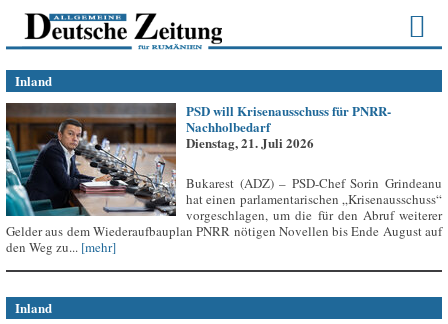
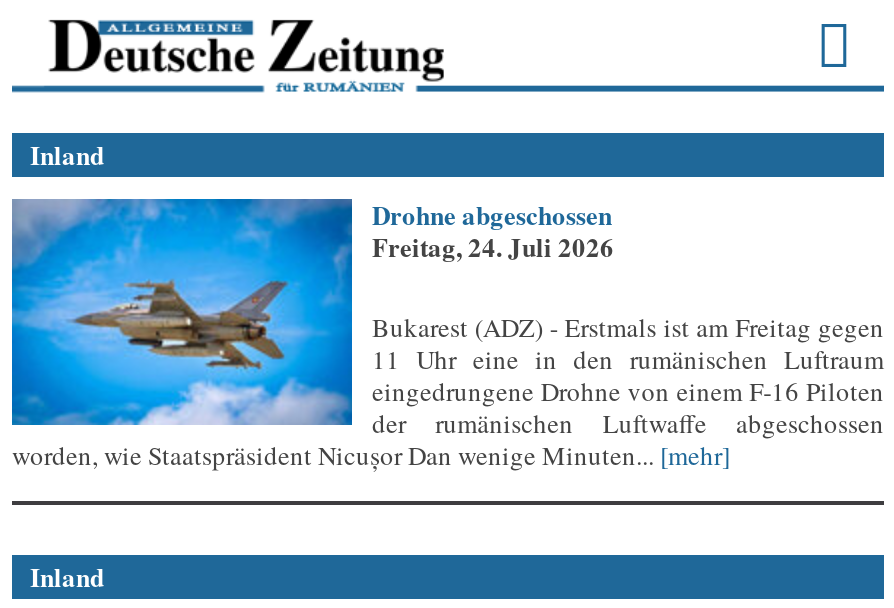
- [image]
- Bukarest (ADZ) – PSD-Chef Sorin Grindeanu
- hat einen parlamentarischen „Krisenausschuss“
- vorgeschlagen, um die für den Abruf weiterer
- Gelder aus dem Wiederaufbauplan PNRR nötigen Novellen bis Ende August auf
- den Weg zu... [mehr]
+ [image]
+ Bukarest (ADZ) - Erstmals ist am Freitag gegen
+ 11 Uhr eine in den rumänischen Luftraum
+ eingedrungene Drohne von einem F-16 Piloten
+ der rumänischen Luftwaffe abgeschossen
+ worden, wie Staatspräsident Nicușor Dan wenige Minuten... [mehr]

- PSD will Krisenausschuss für PNRR-
- Nachholbedarf
- Dienstag, 21. Juli 2026
+ Drohne abgeschossen
+ Freitag, 24. Juli 2026
